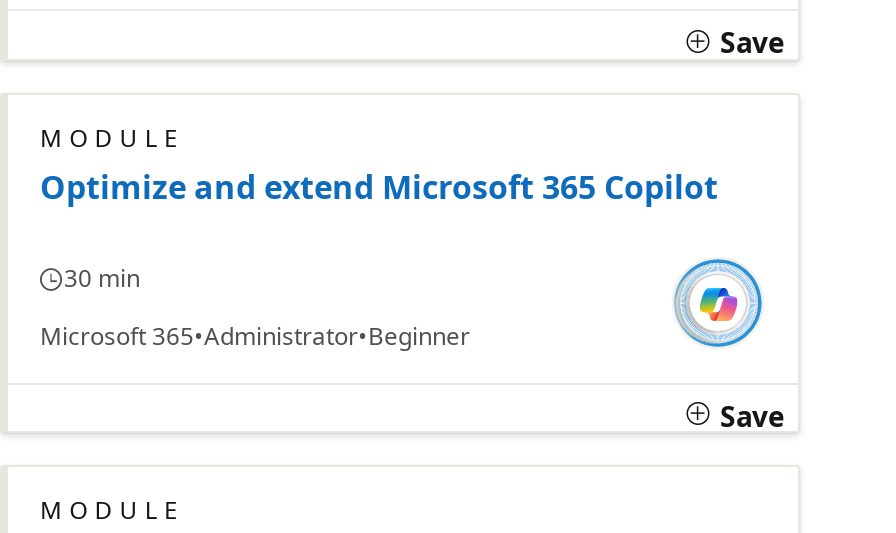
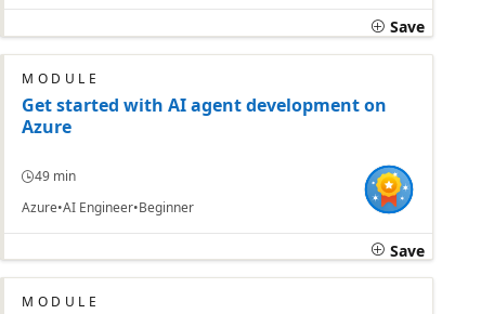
- Optimize and extend Microsoft 365 Copilot
+ Get started with AI agent development on
+ Azure

- 30 min
+ 49 min

- [image]
+ [image]

- Microsoft 365 Administrator Beginner
+ Azure AI Engineer Beginner
